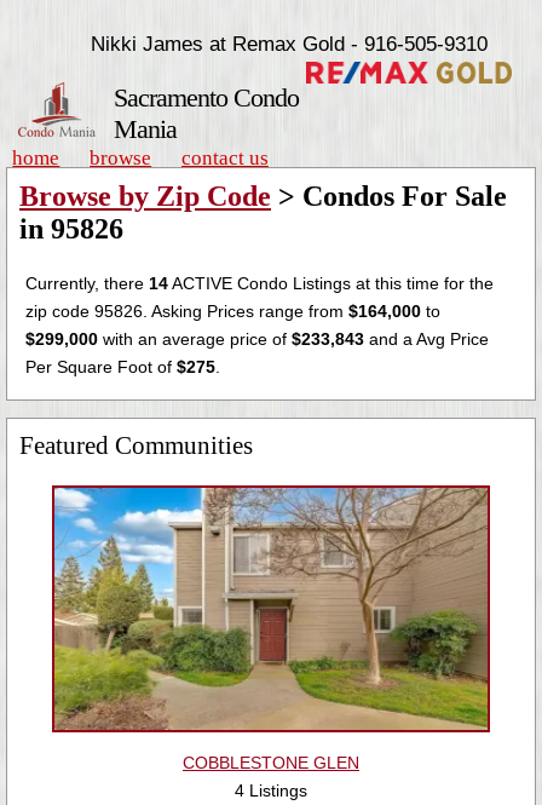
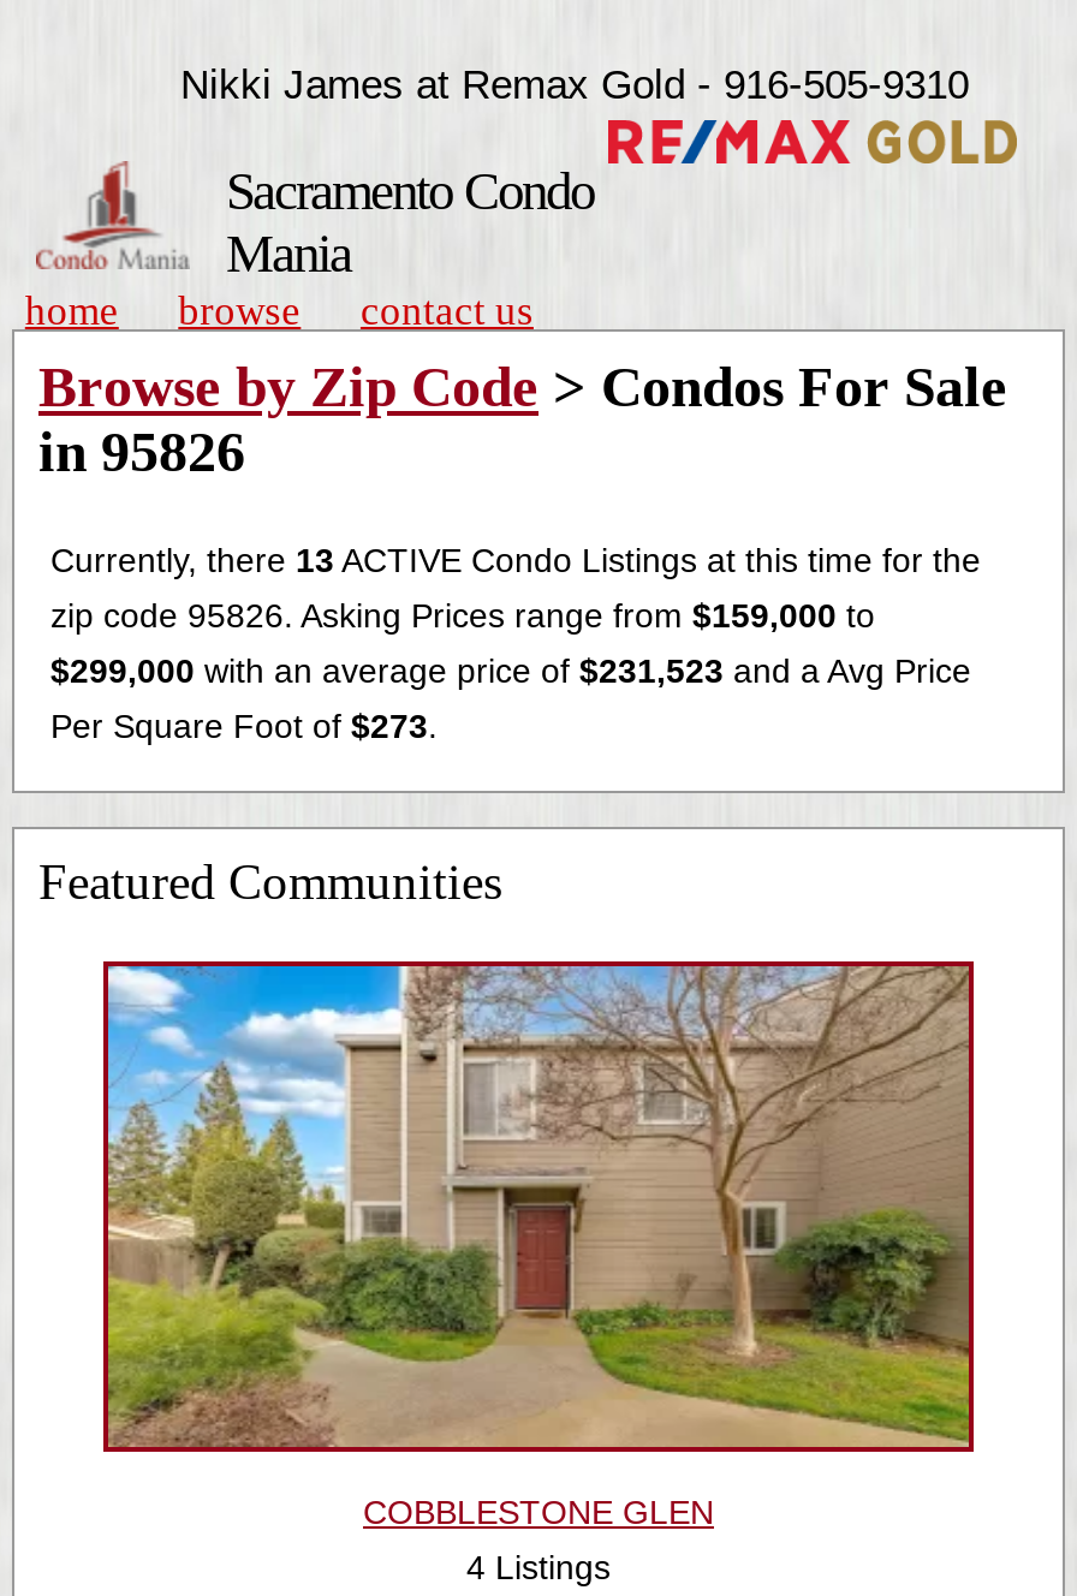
- Currently, there 14 ACTIVE Condo Listings at this time for the
+ Currently, there 13 ACTIVE Condo Listings at this time for the

- zip code 95826. Asking Prices range from $164,000 to
+ zip code 95826. Asking Prices range from $159,000 to

- $299,000 with an average price of $233,843 and a Avg Price
+ $299,000 with an average price of $231,523 and a Avg Price

- Per Square Foot of $275.
+ Per Square Foot of $273.
